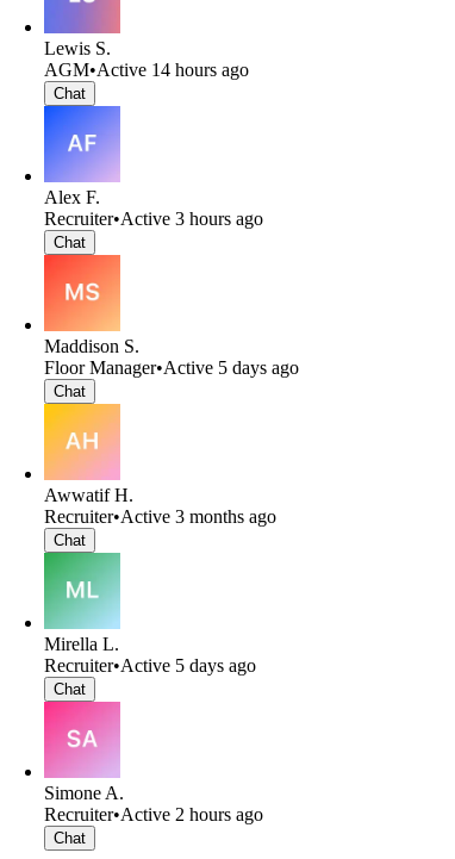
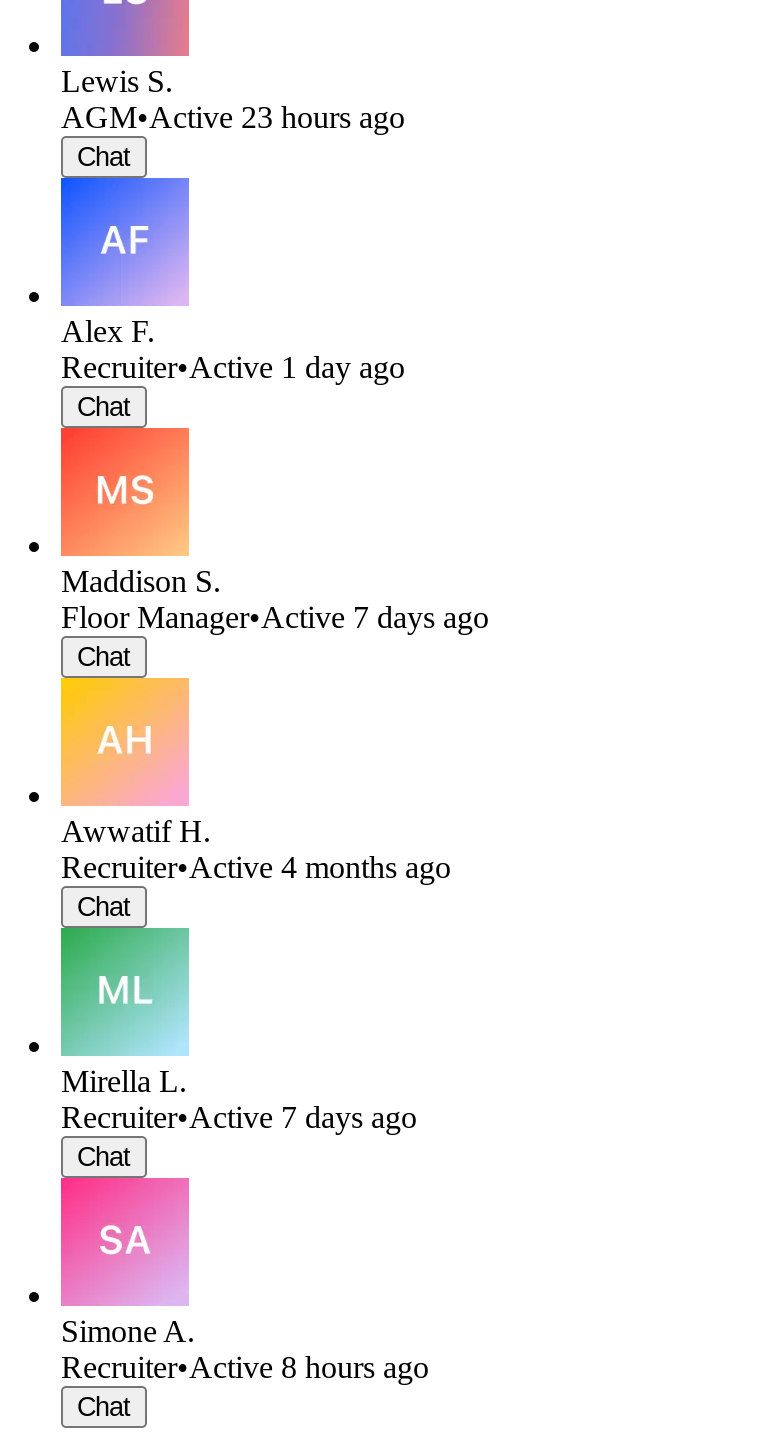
- AGM•Active 14 hours ago
+ AGM•Active 23 hours ago

- Recruiter•Active 3 hours ago
+ Recruiter•Active 1 day ago

- Floor Manager•Active 5 days ago
+ Floor Manager•Active 7 days ago

- Recruiter•Active 3 months ago
+ Recruiter•Active 4 months ago

- Recruiter•Active 5 days ago
+ Recruiter•Active 7 days ago

- Recruiter•Active 2 hours ago
+ Recruiter•Active 8 hours ago
